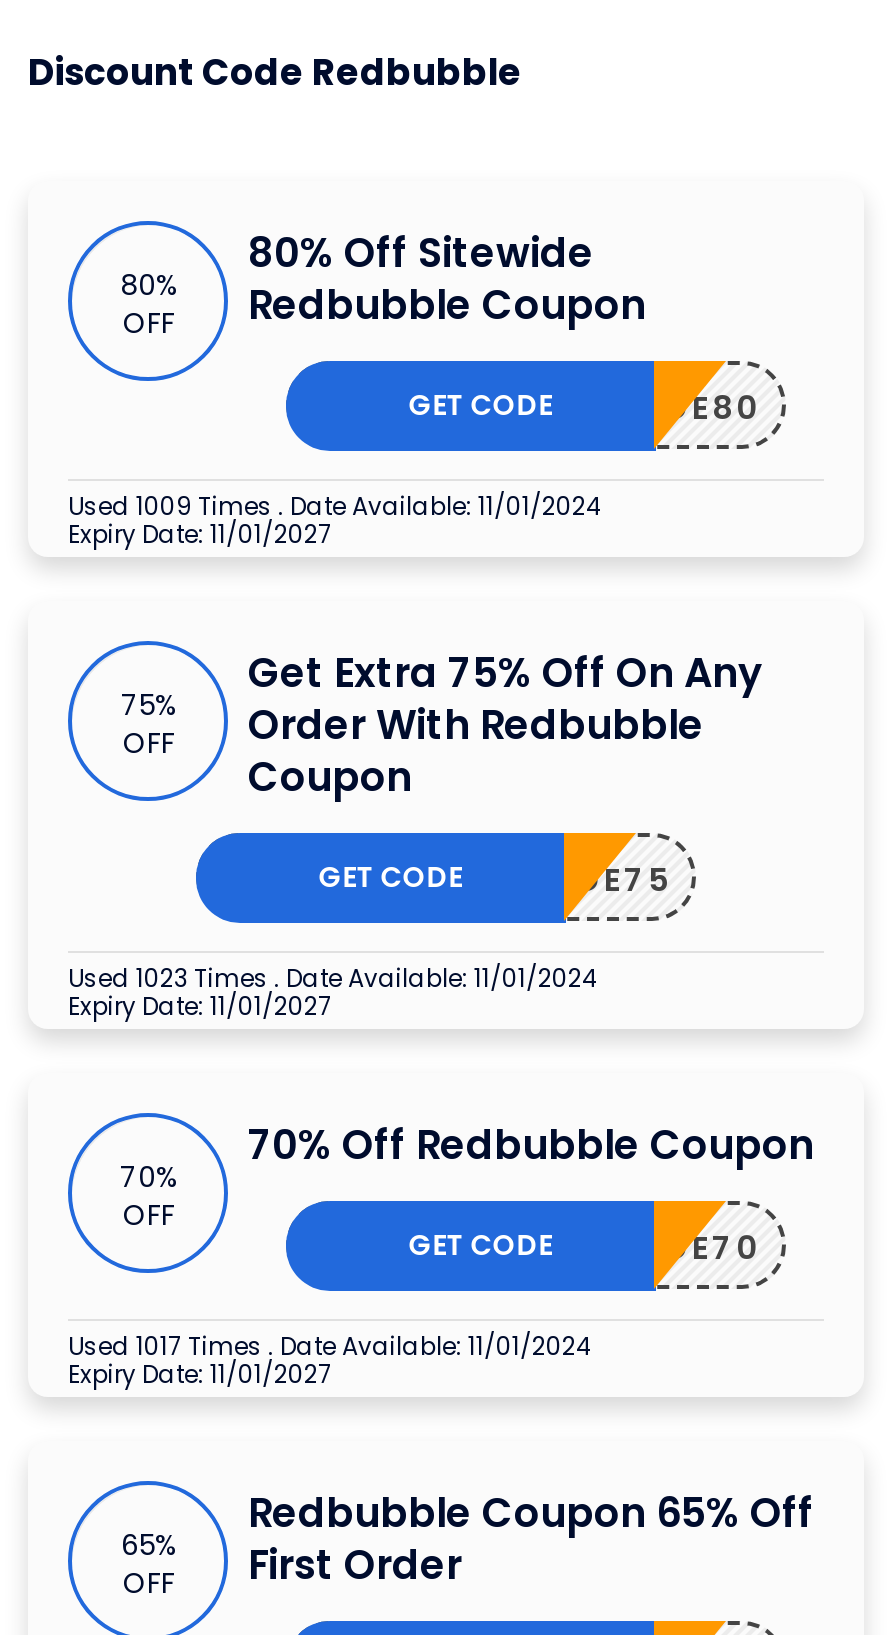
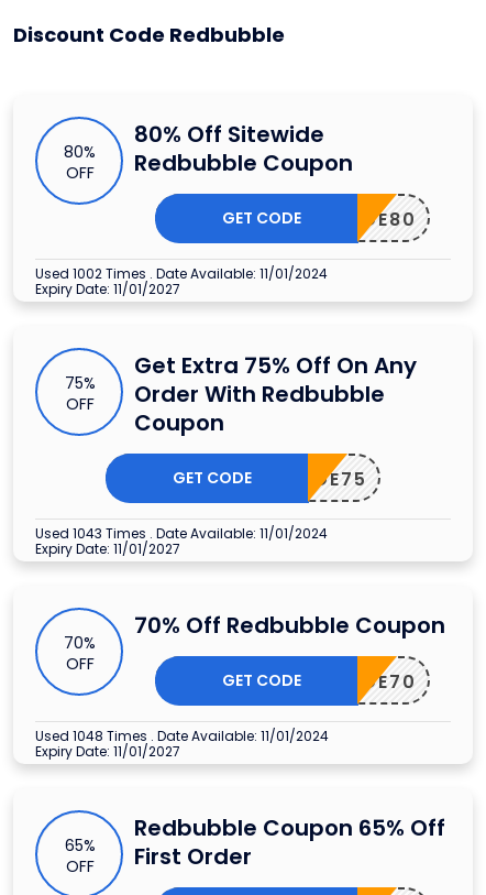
- Used 1009 Times. Date Available: 11/01/2024
+ Used 1002 Times. Date Available: 11/01/2024

- Used 1023 Times. Date Available: 11/01/2024
+ Used 1043 Times. Date Available: 11/01/2024

- Used 1017 Times. Date Available: 11/01/2024
+ Used 1048 Times. Date Available: 11/01/2024
